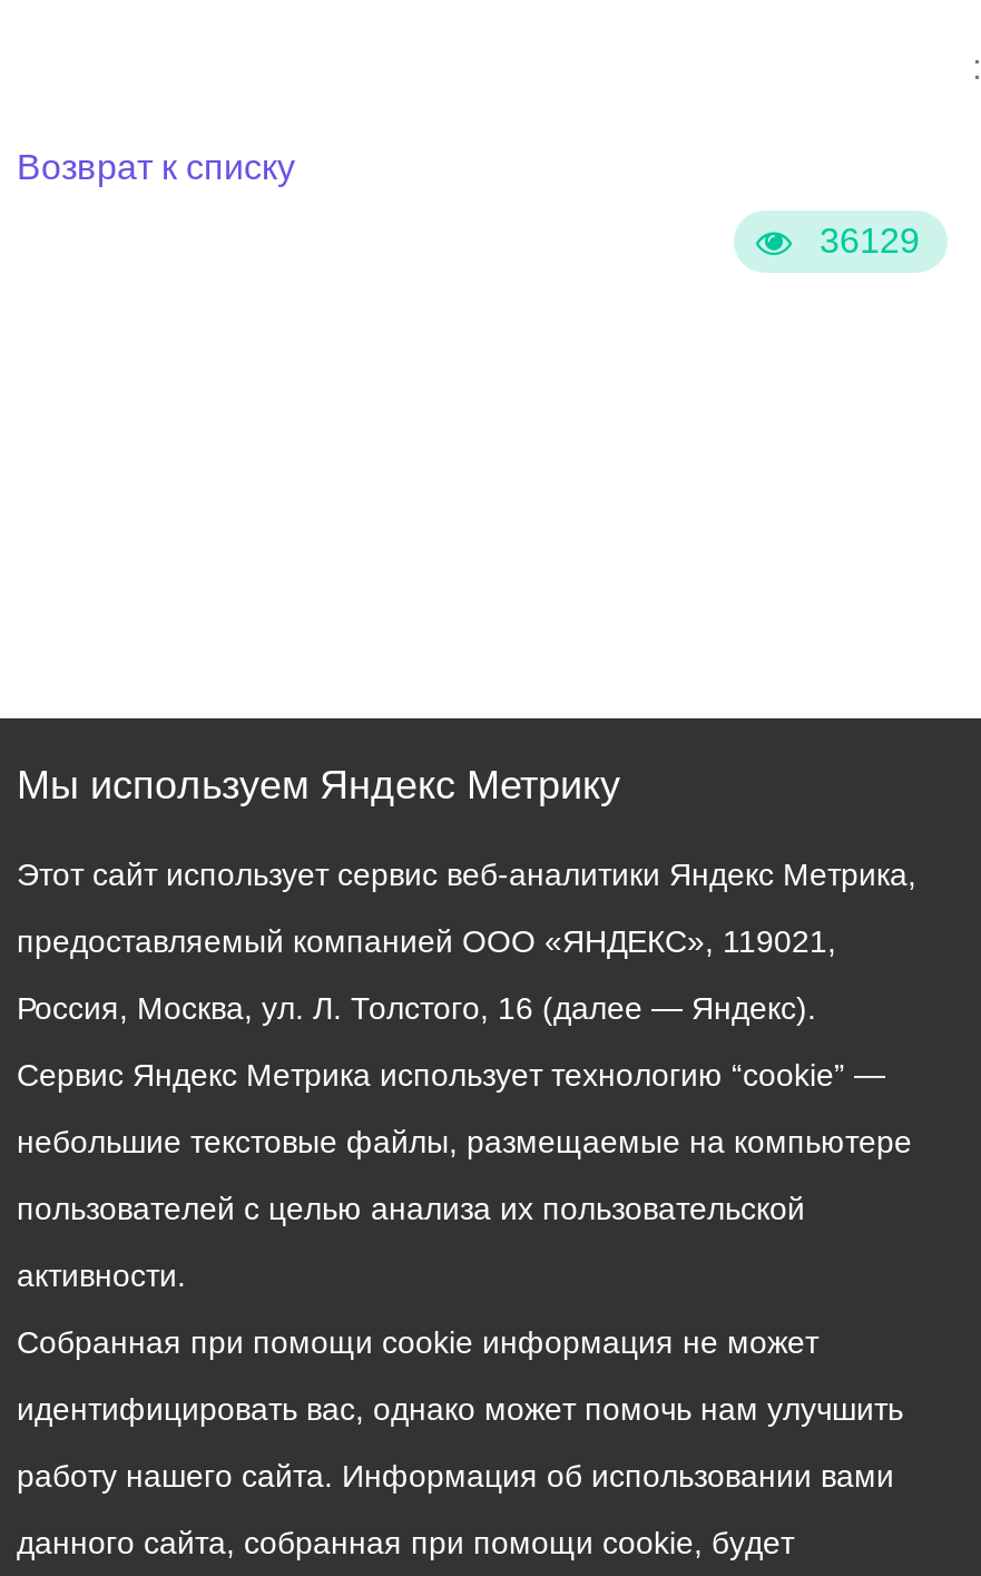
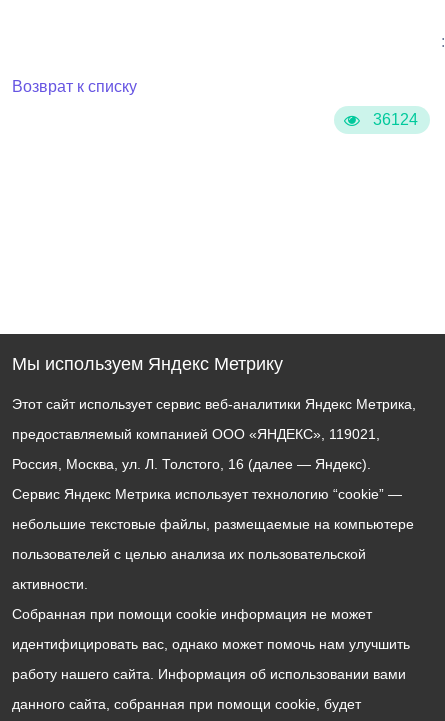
- 36129
+ 36124
